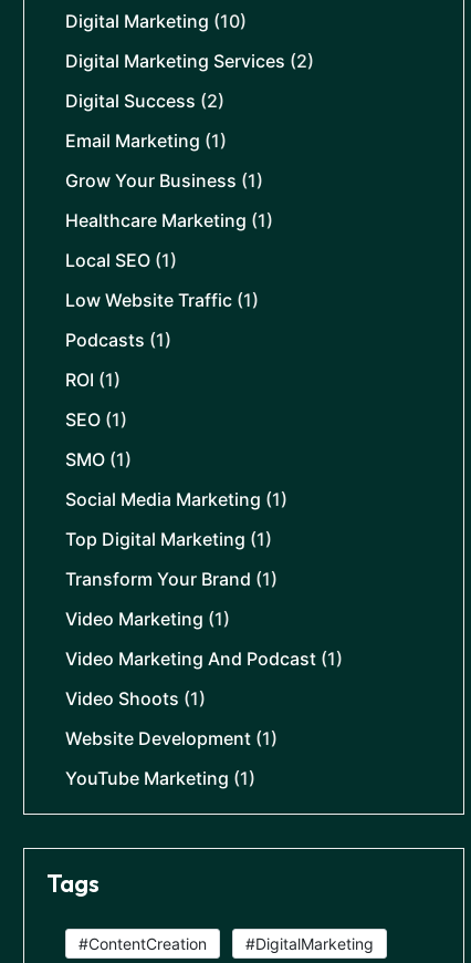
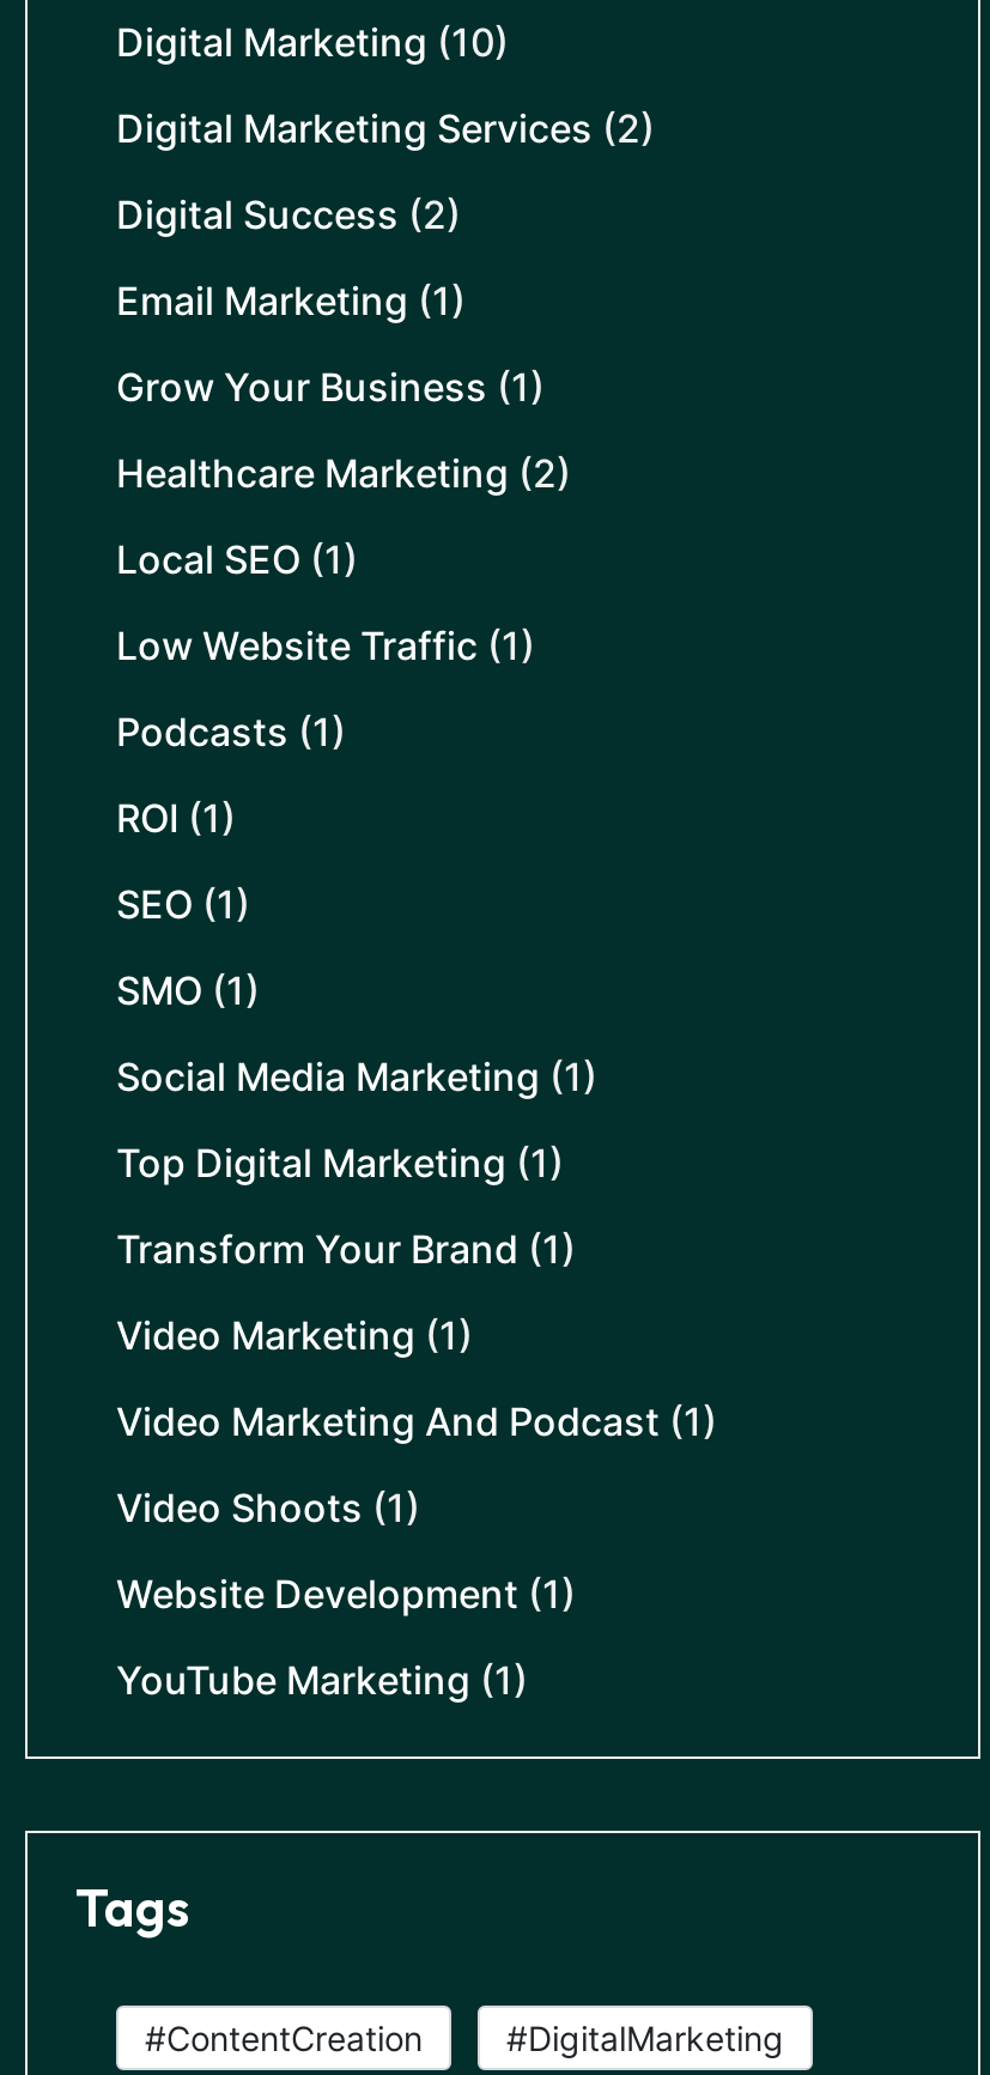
- Healthcare Marketing (1)
+ Healthcare Marketing (2)
